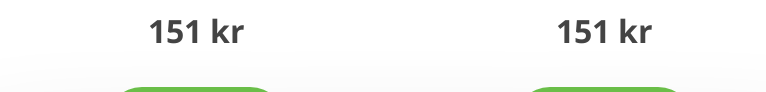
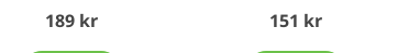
- 151 kr
+ 189 kr
